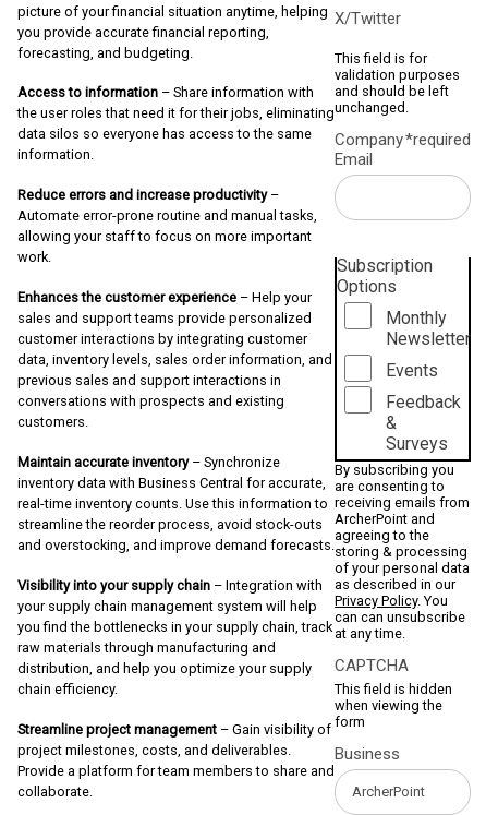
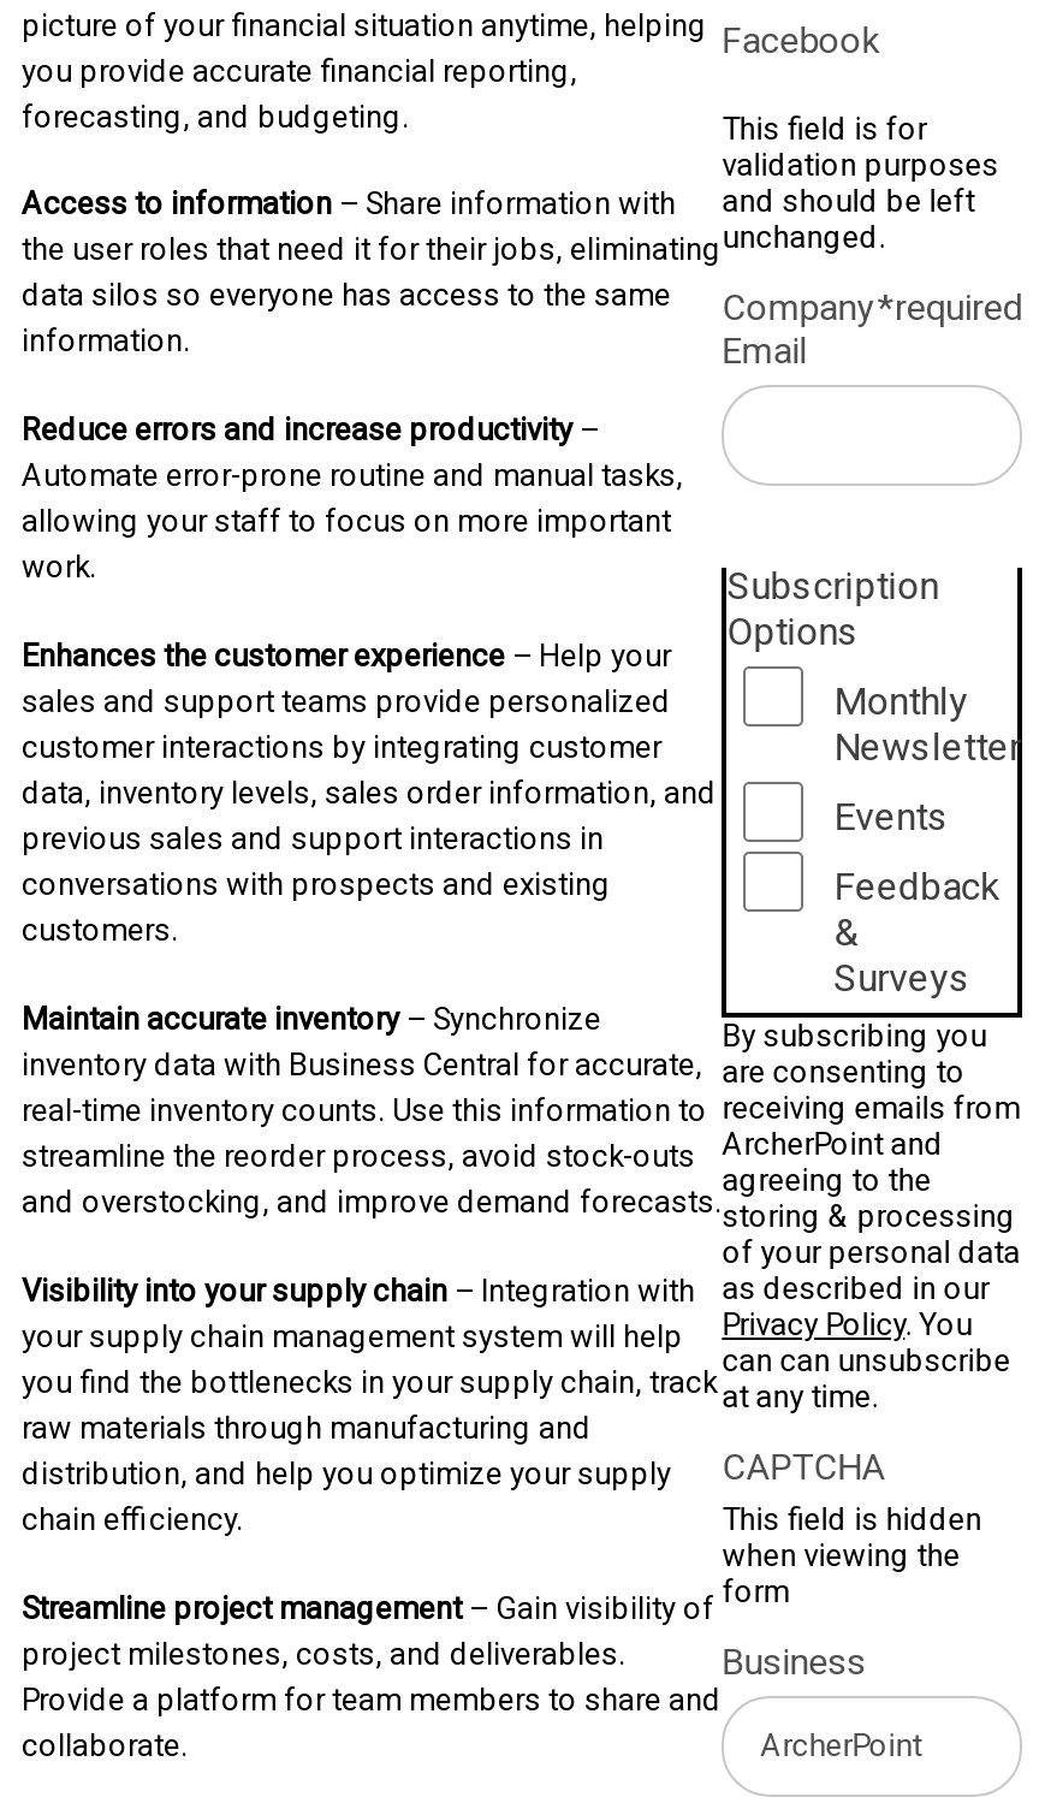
- X/Twitter
+ Facebook
